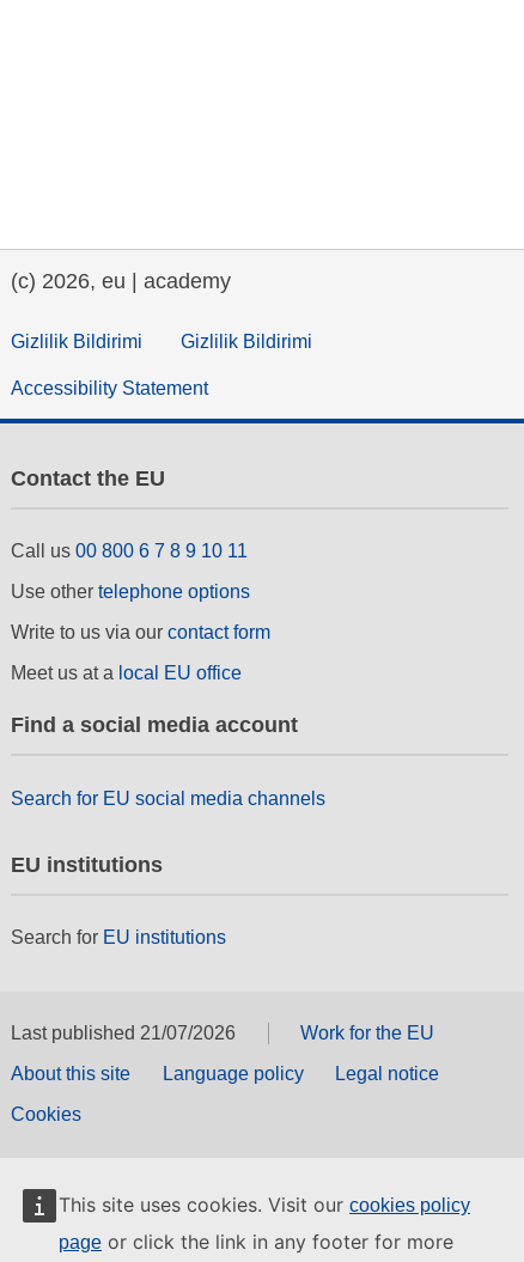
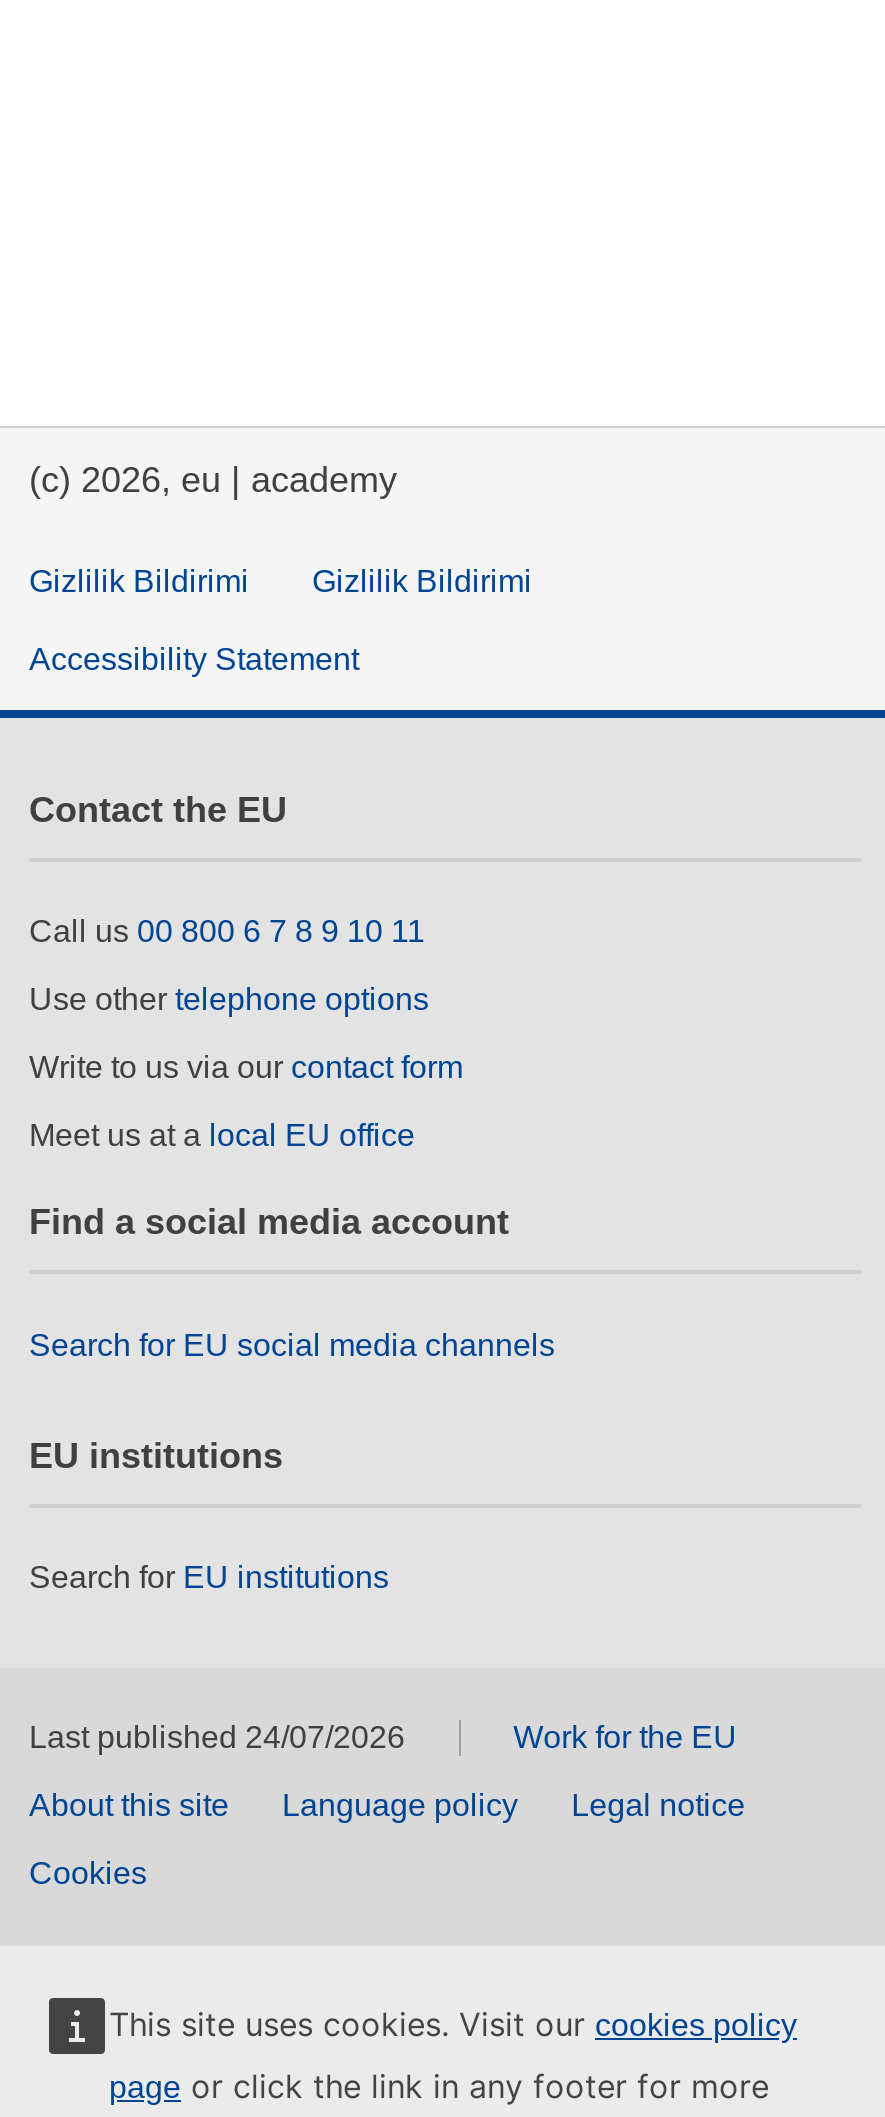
- Last published 21/07/2026
+ Last published 24/07/2026
